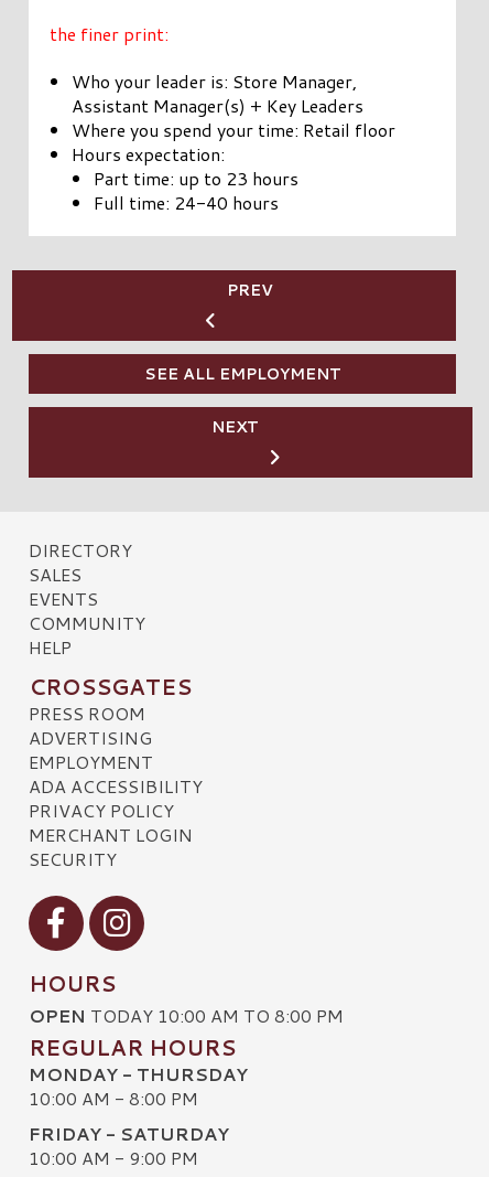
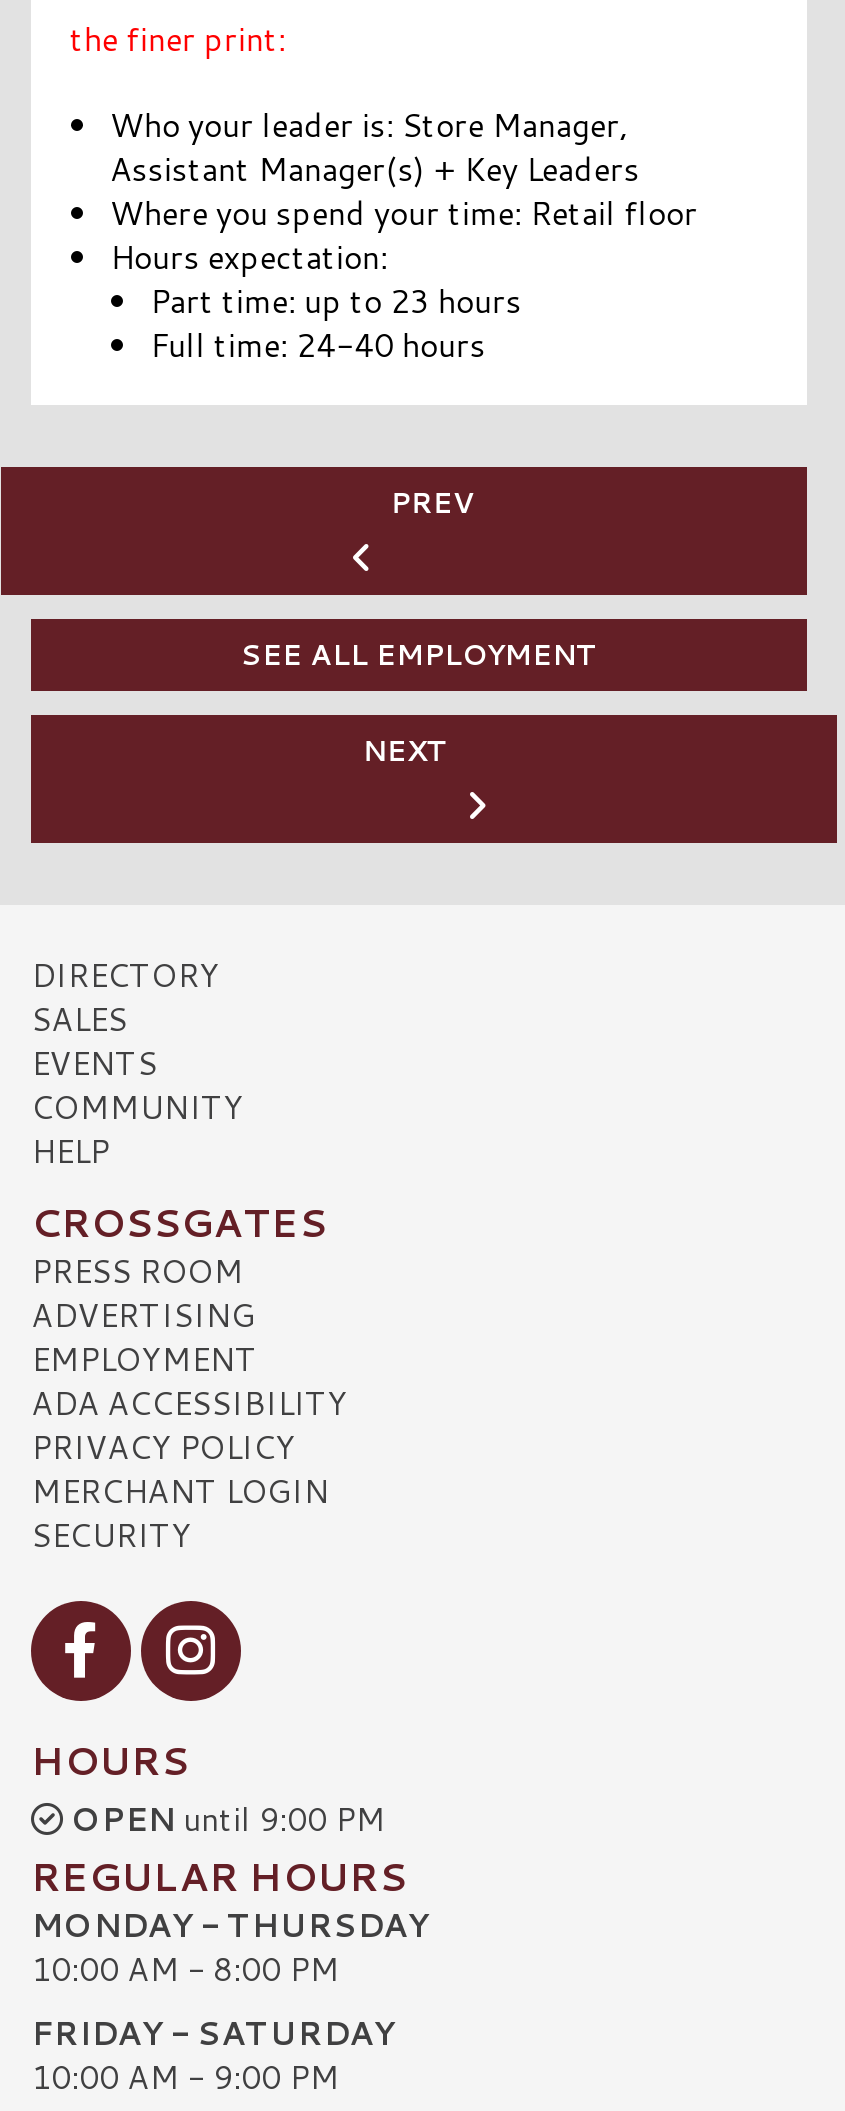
- OPEN TODAY 10:00 AM TO 8:00 PM
+ OPEN until 9:00 PM
